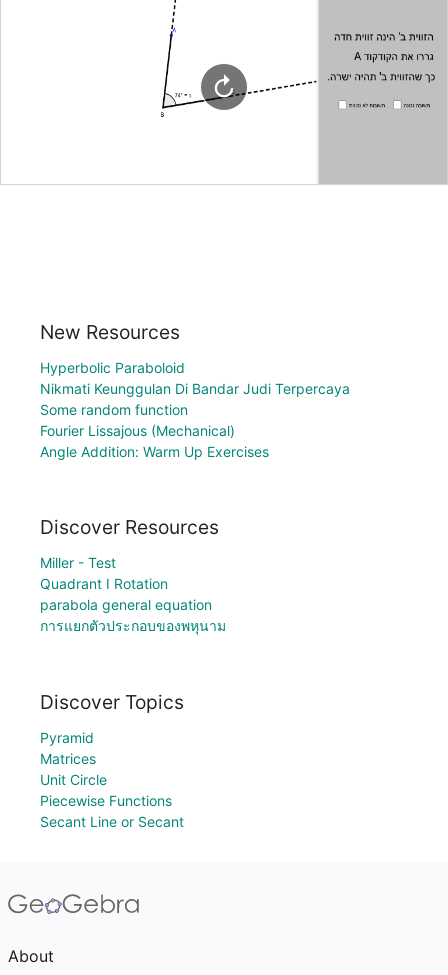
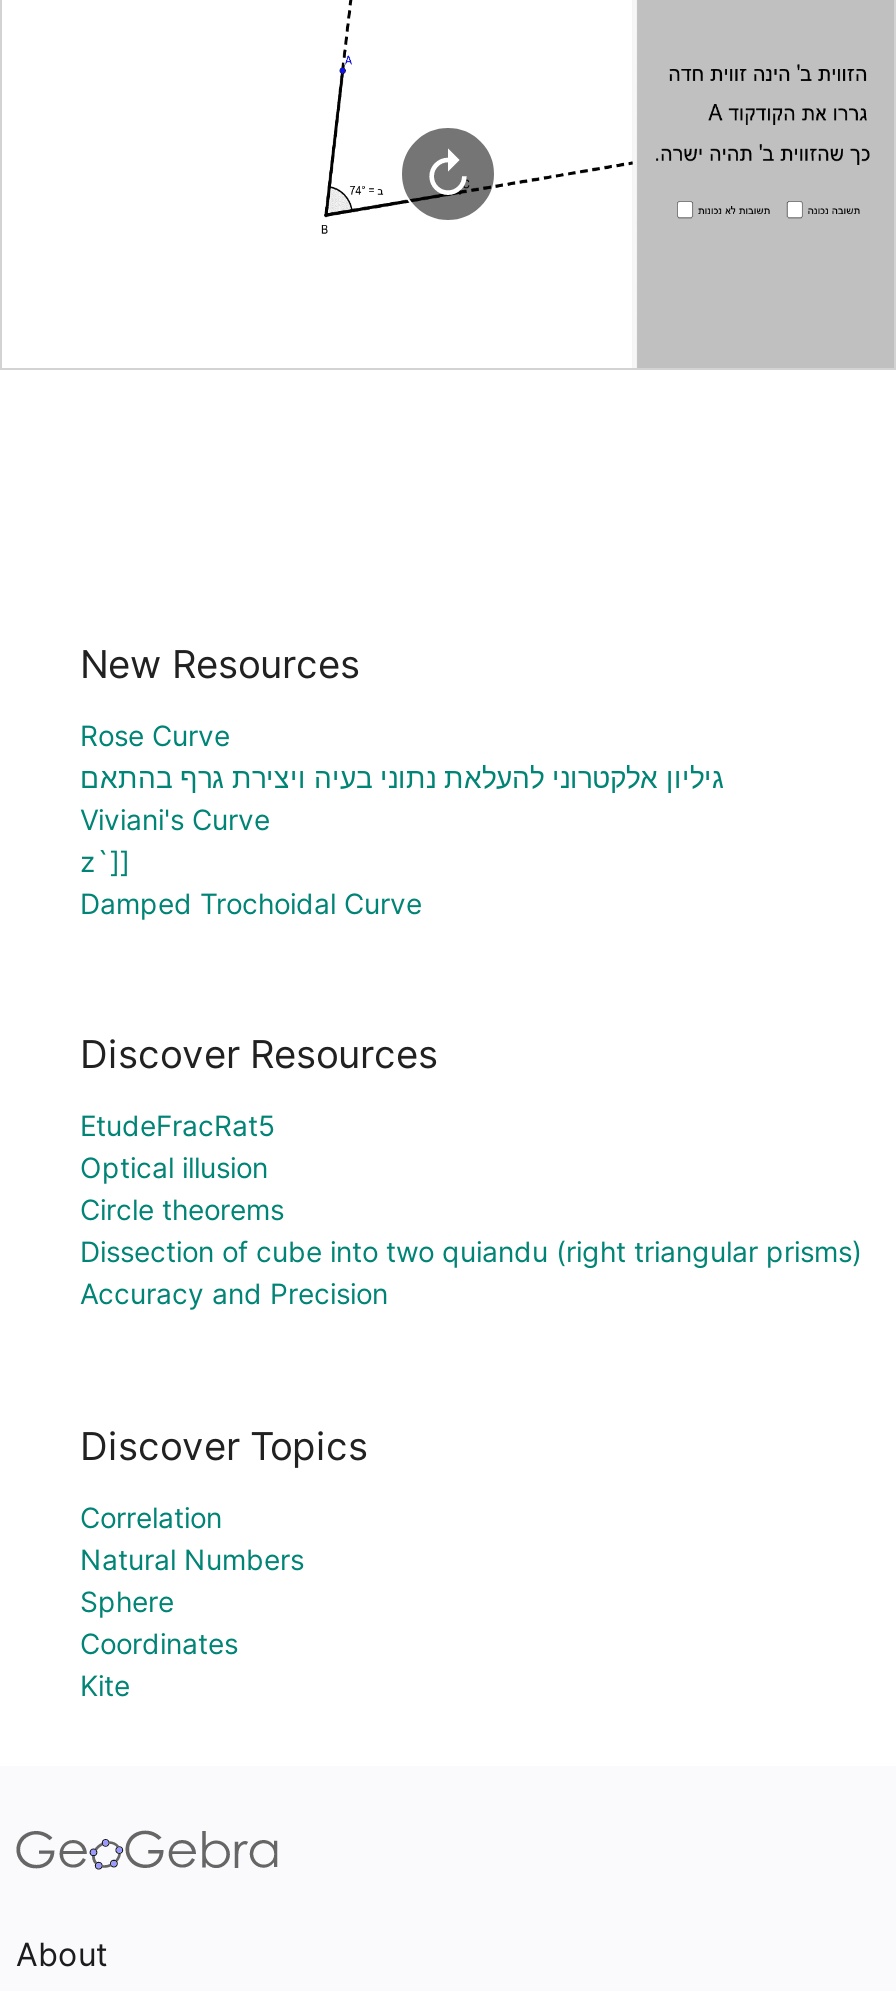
- Hyperbolic Paraboloid
- Nikmati Keunggulan Di Bandar Judi Terpercaya
- Some random function
- Fourier Lissajous (Mechanical)
- Angle Addition: Warm Up Exercises
+ Rose Curve
+ גיליון אלקטרוני להעלאת נתוני בעיה ויצירת גרף בהתאם
+ Viviani's Curve
+ z`]]
+ Damped Trochoidal Curve

- Miller - Test
- Quadrant I Rotation
- parabola general equation
- การแยกตัวประกอบของพหุนาม
+ EtudeFracRat5
+ Optical illusion
+ Circle theorems
+ Dissection of cube into two quiandu (right triangular prisms)
+ Accuracy and Precision

- Pyramid
- Matrices
- Unit Circle
- Piecewise Functions
- Secant Line or Secant
+ Correlation
+ Natural Numbers
+ Sphere
+ Coordinates
+ Kite
